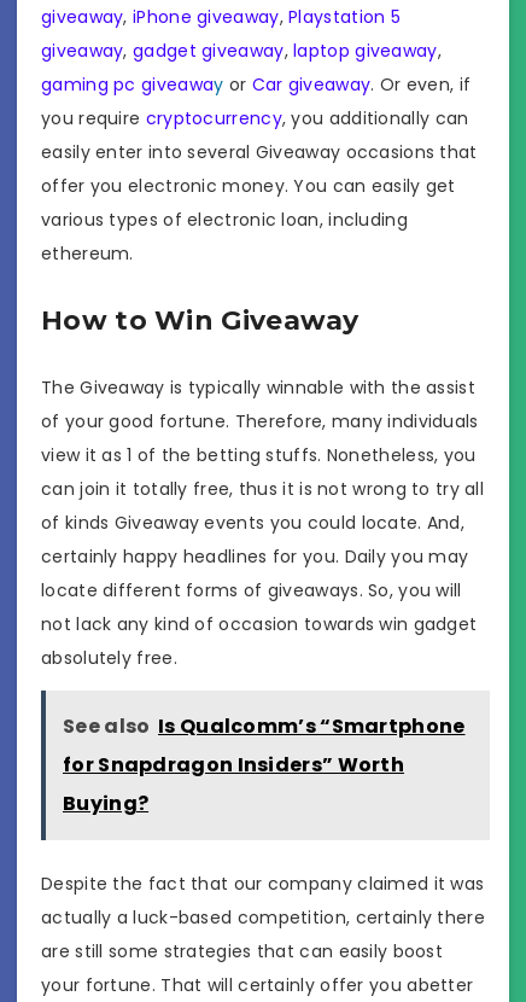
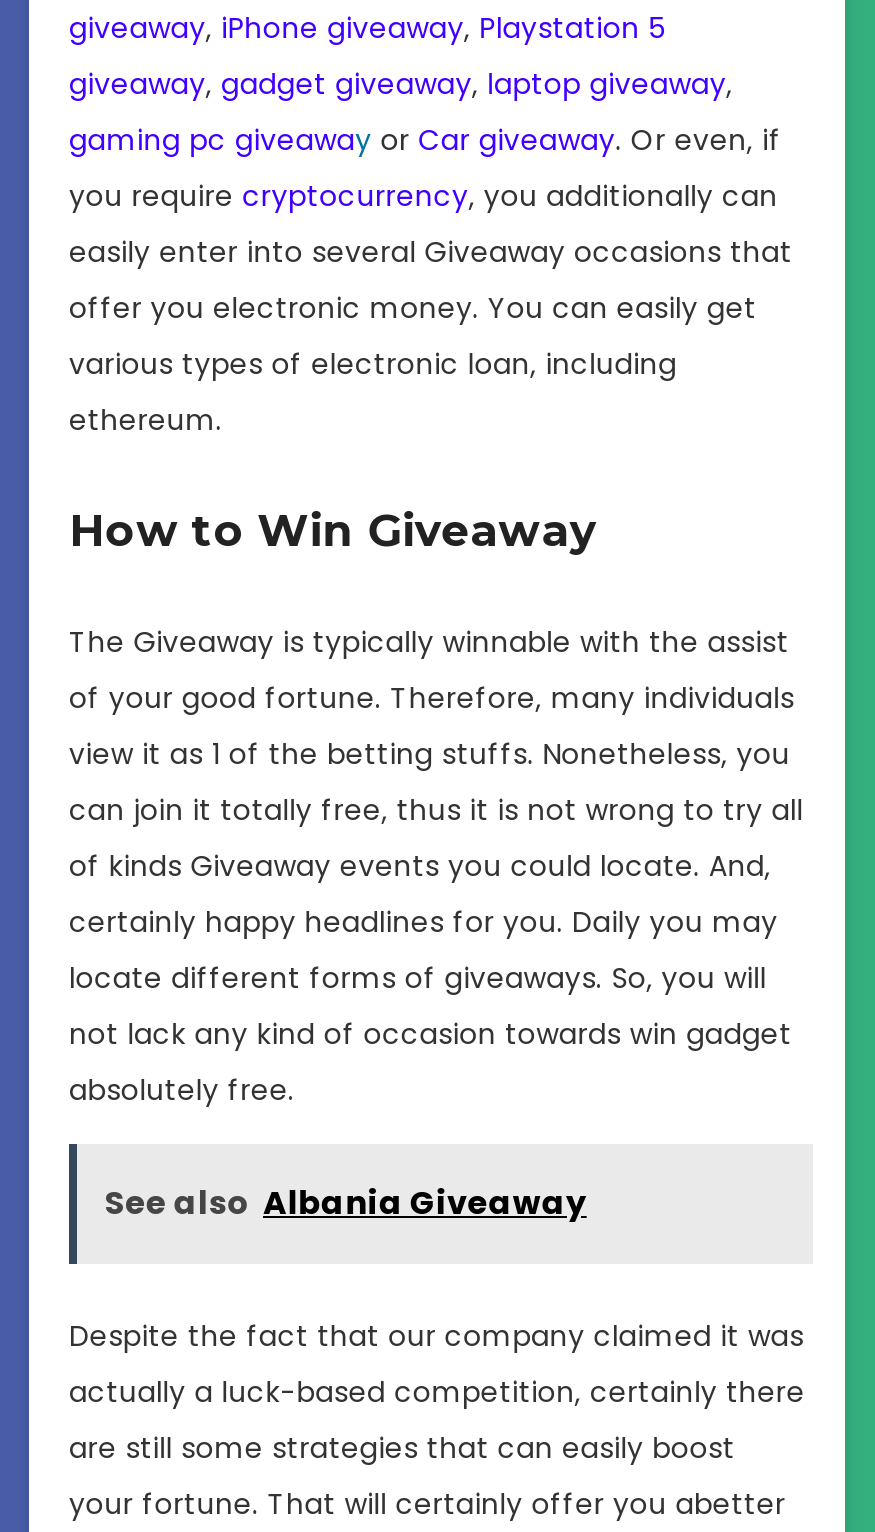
- See also Is Qualcomm’s “Smartphone
- for Snapdragon Insiders” Worth
- Buying?
+ See also Albania Giveaway
